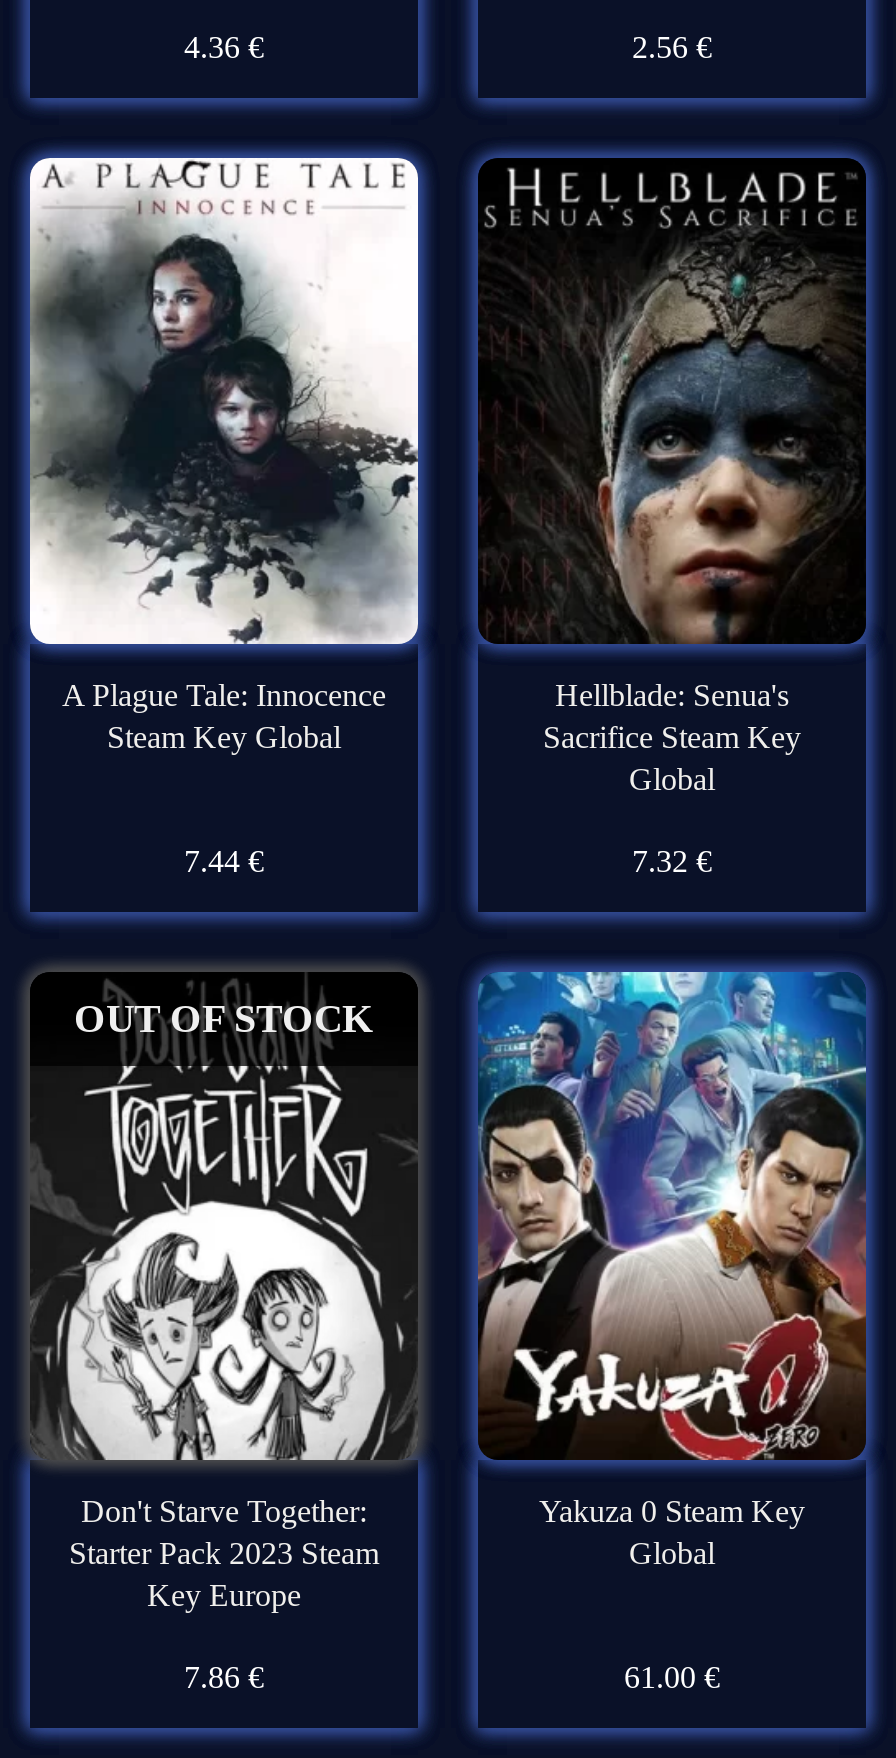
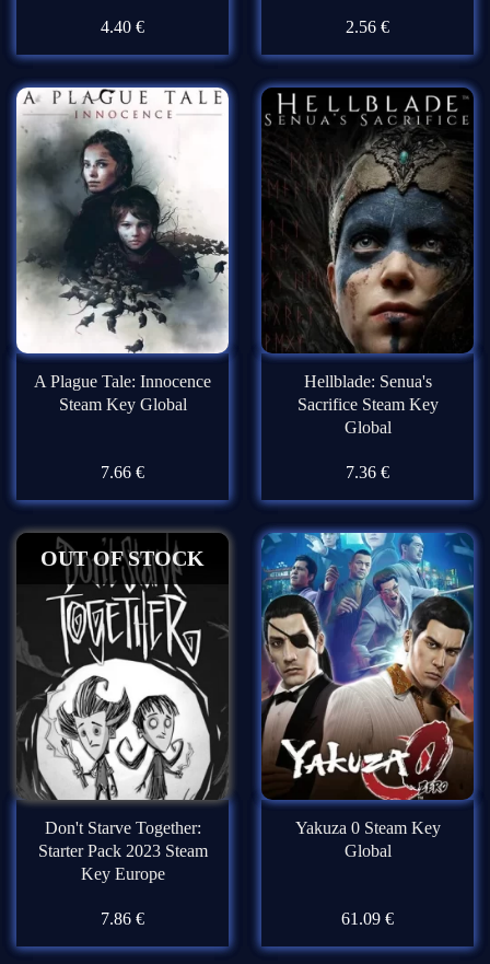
- 4.36 €
+ 4.40 €

- 7.44 €
+ 7.66 €

- 7.32 €
+ 7.36 €

- 61.00 €
+ 61.09 €
